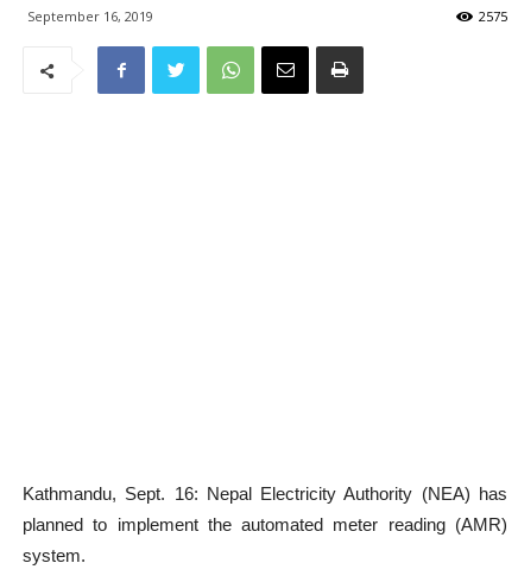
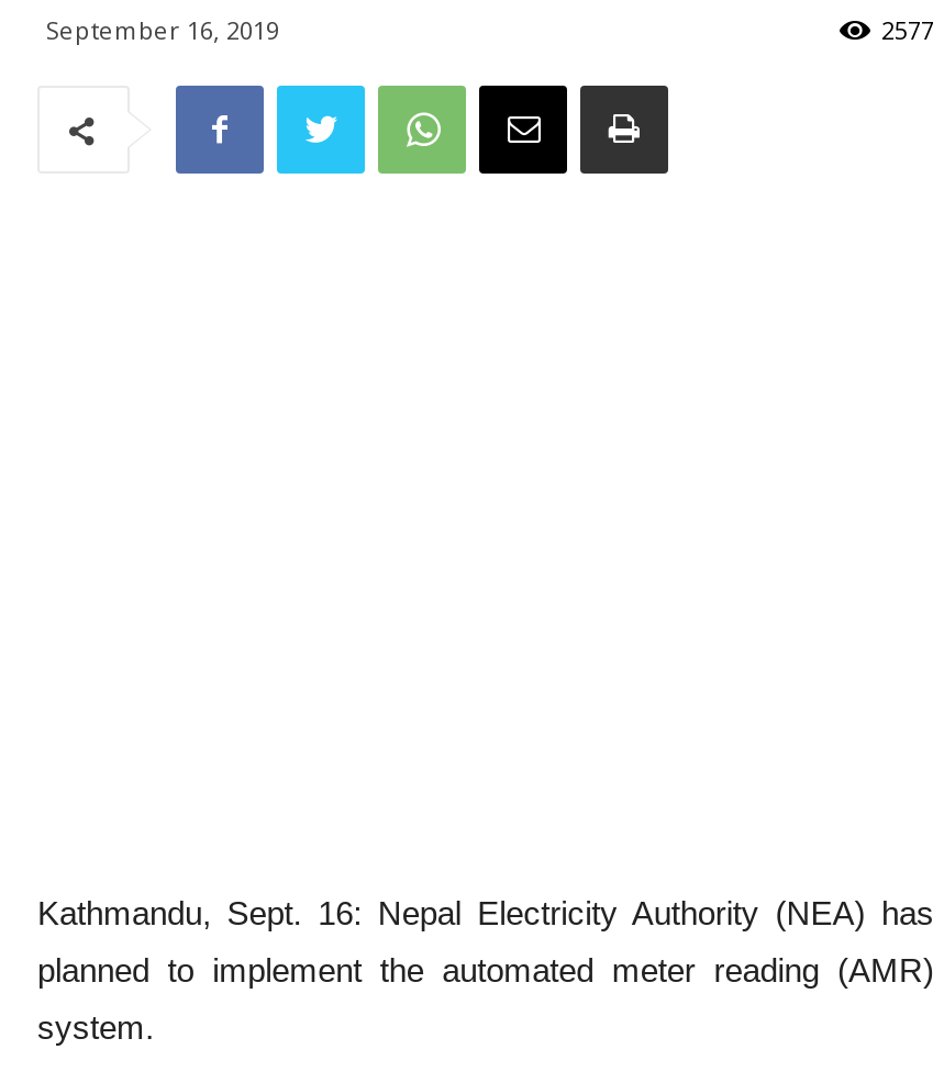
- 2575
+ 2577
